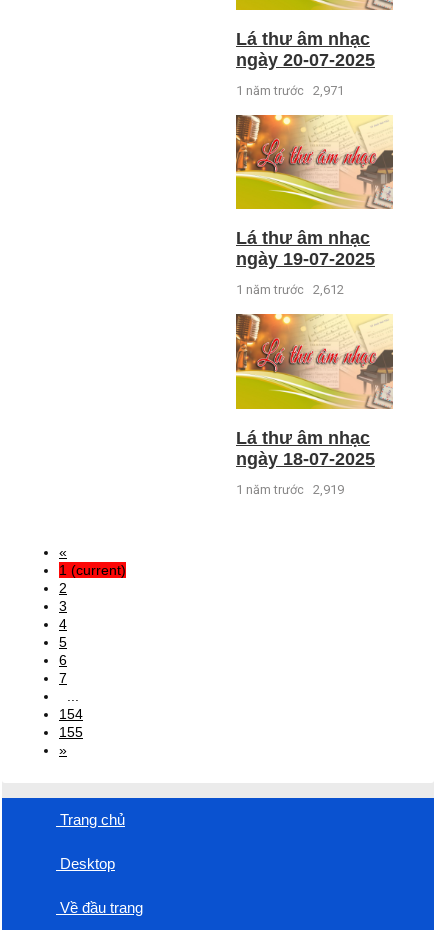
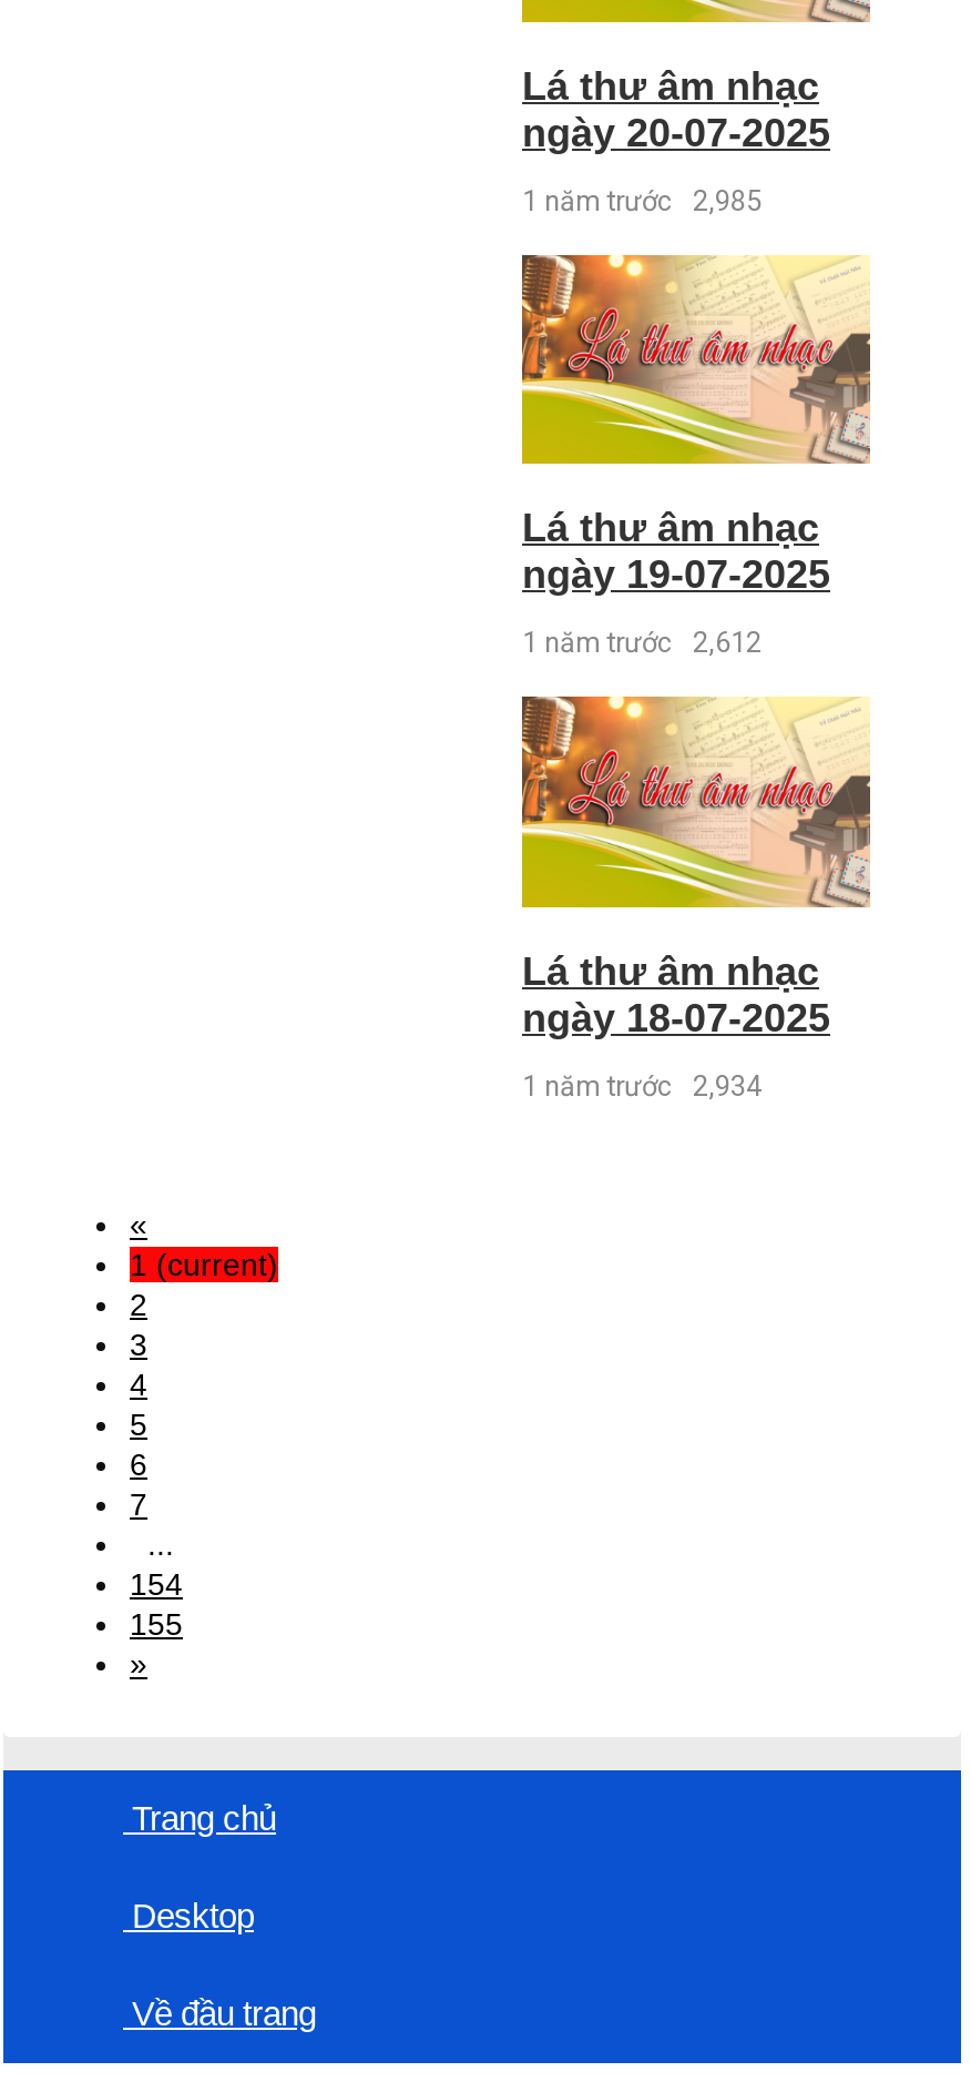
- 1 năm trước 2,971
+ 1 năm trước 2,985

- 1 năm trước 2,919
+ 1 năm trước 2,934
